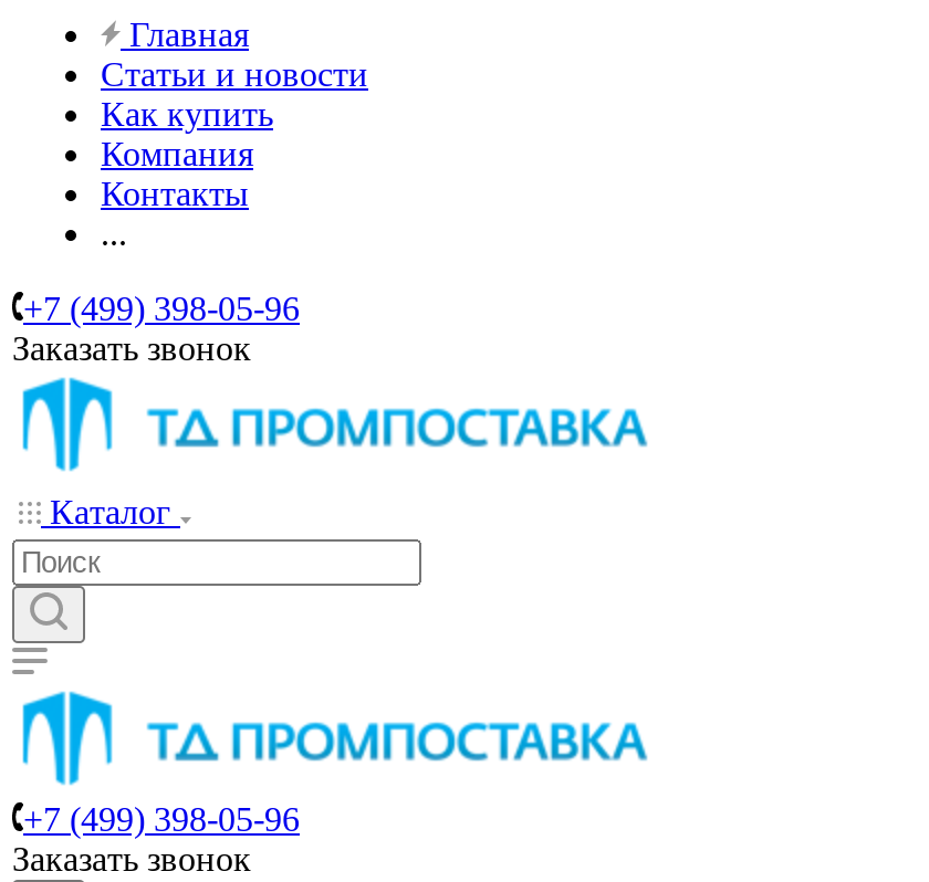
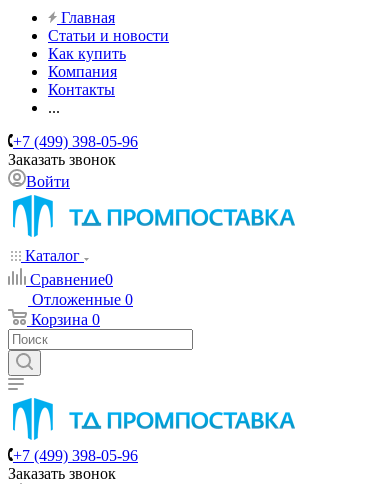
+ Войти

+ Сравнение0
+ Отложенные 0
+ Корзина 0
